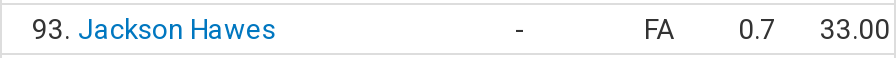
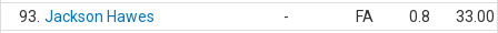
- FA 0.7 33.00
+ FA 0.8 33.00
